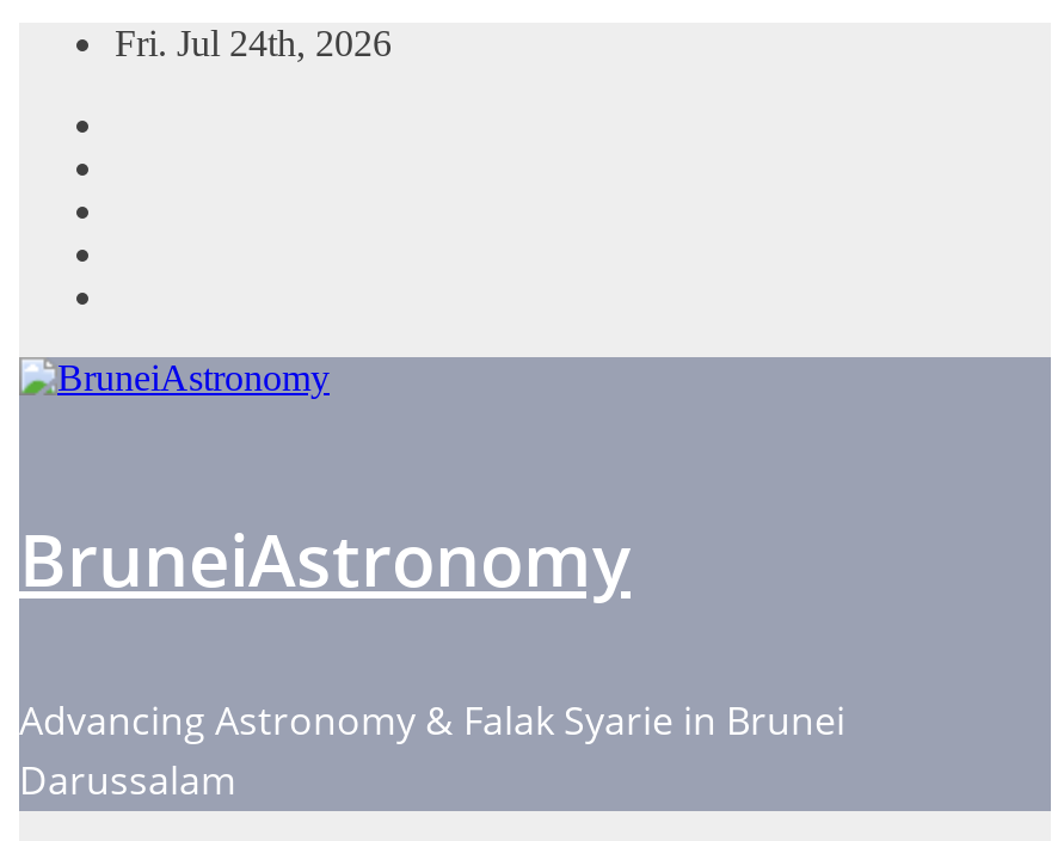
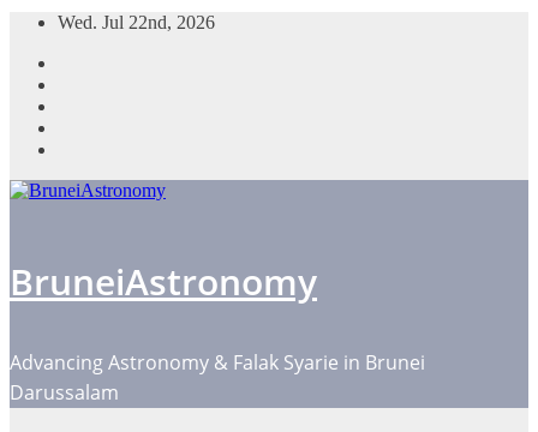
- Fri. Jul 24th, 2026
+ Wed. Jul 22nd, 2026
